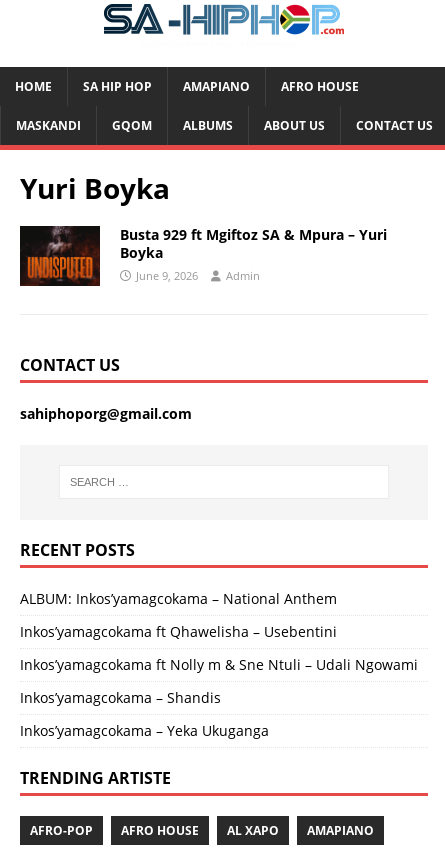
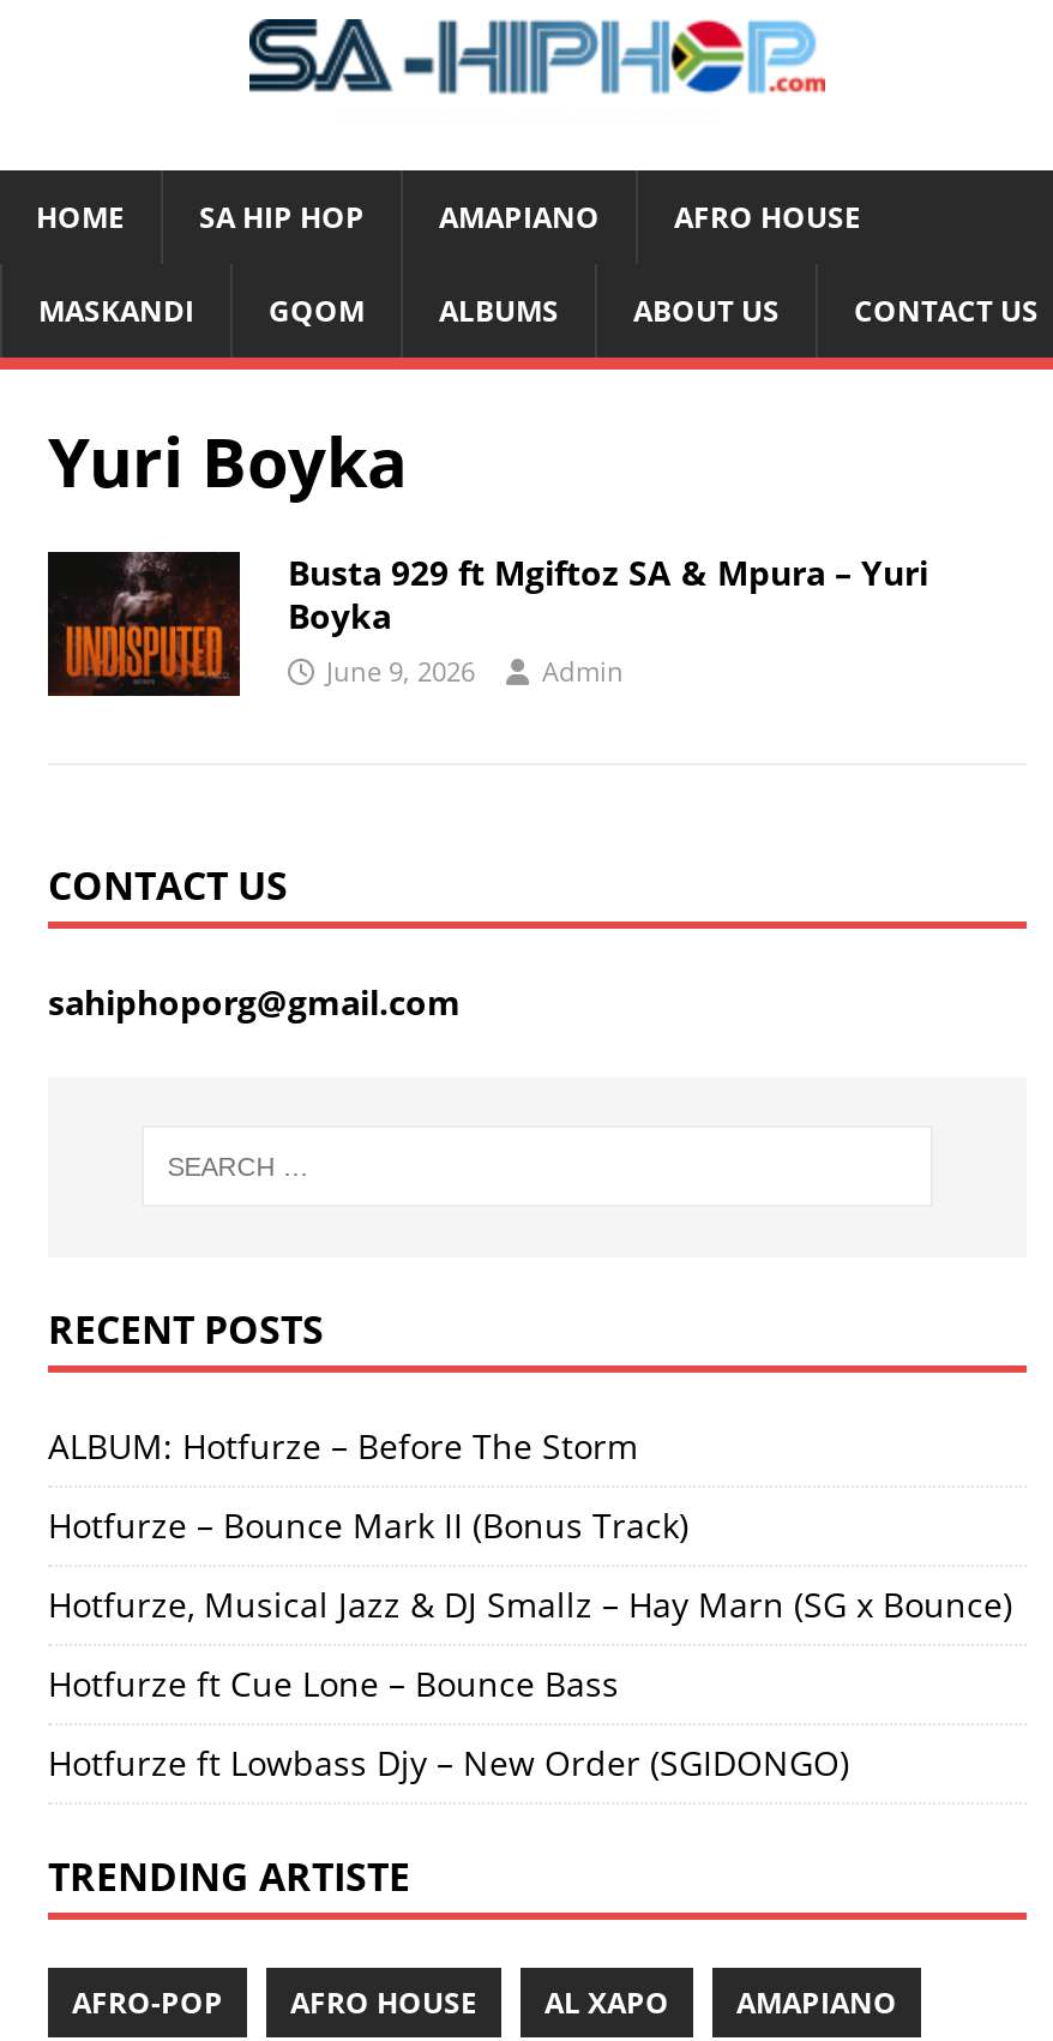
- ALBUM: Inkos’yamagcokama – National Anthem
+ ALBUM: Hotfurze – Before The Storm

- Inkos’yamagcokama ft Qhawelisha – Usebentini
+ Hotfurze – Bounce Mark II (Bonus Track)

- Inkos’yamagcokama ft Nolly m & Sne Ntuli – Udali Ngowami
+ Hotfurze, Musical Jazz & DJ Smallz – Hay Marn (SG x Bounce)

- Inkos’yamagcokama – Shandis
+ Hotfurze ft Cue Lone – Bounce Bass

- Inkos’yamagcokama – Yeka Ukuganga
+ Hotfurze ft Lowbass Djy – New Order (SGIDONGO)
